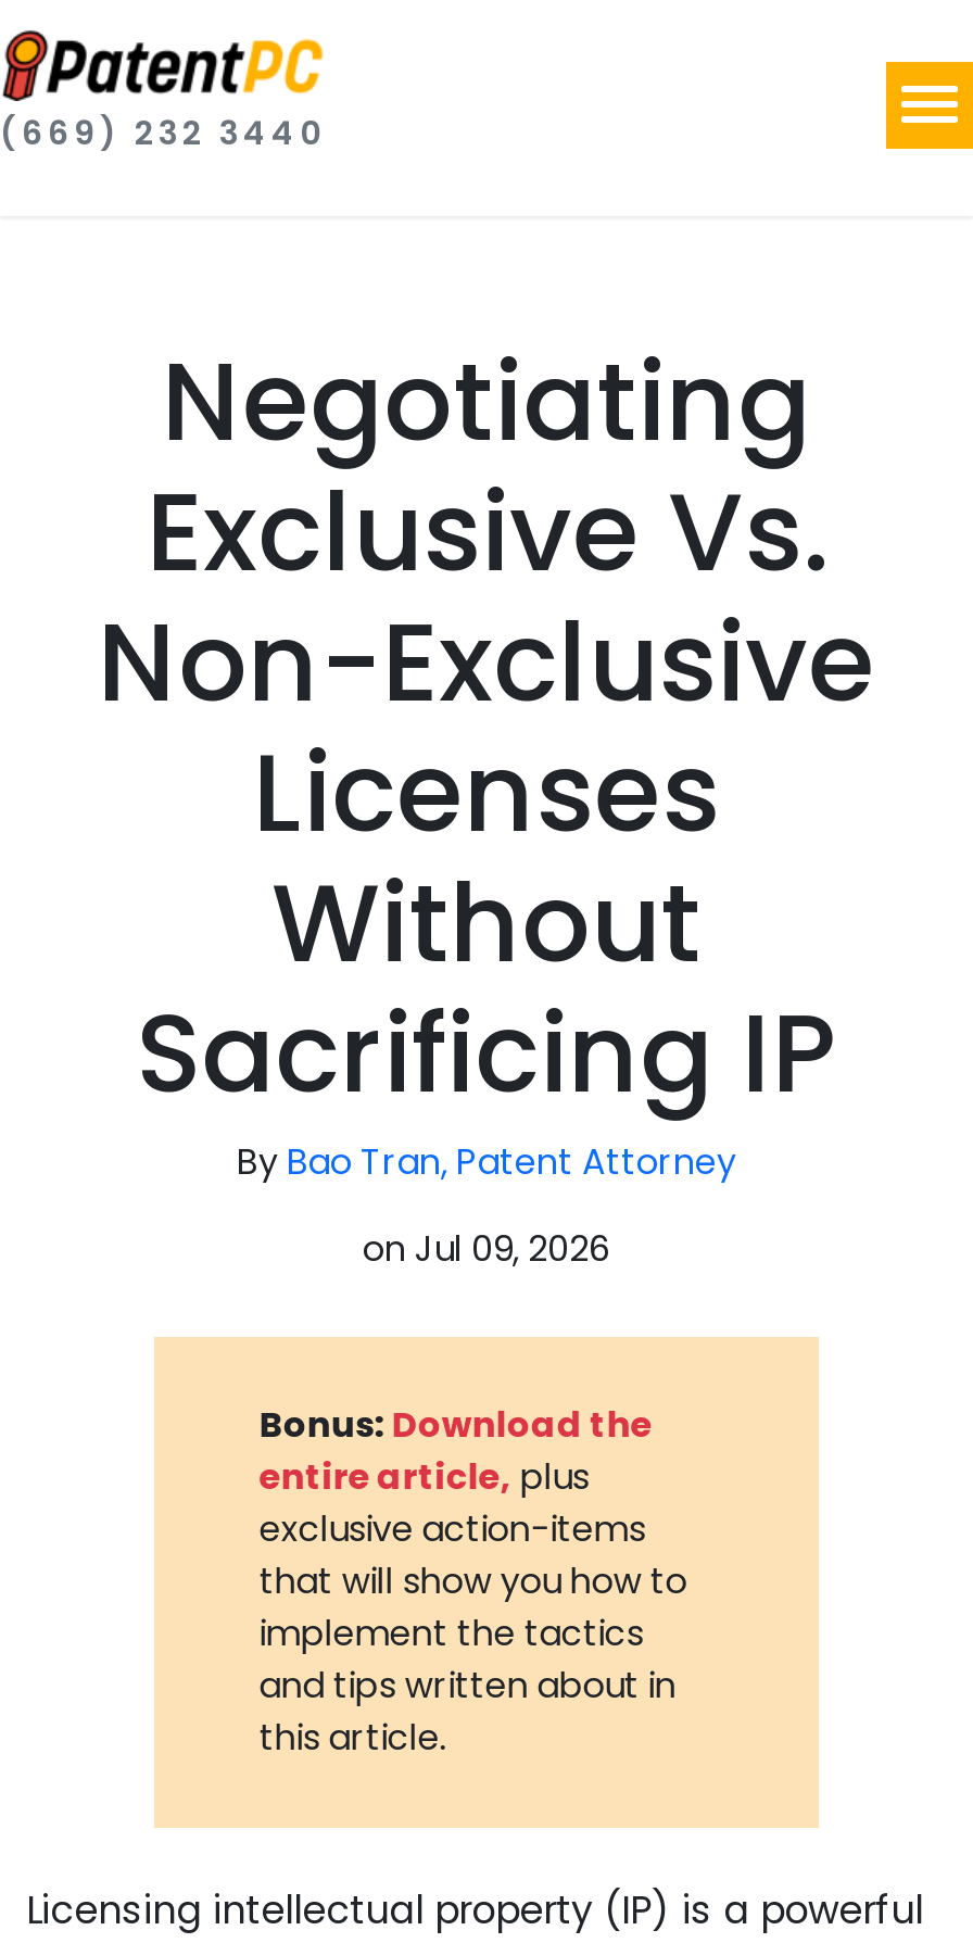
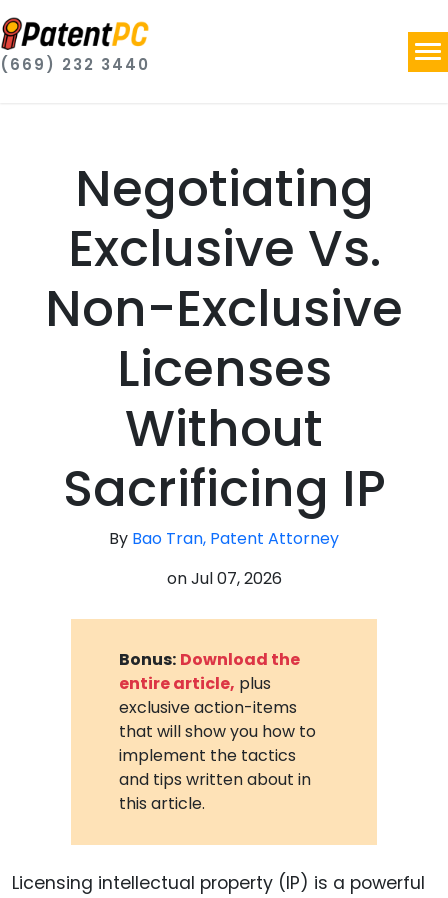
- on Jul 09, 2026
+ on Jul 07, 2026
